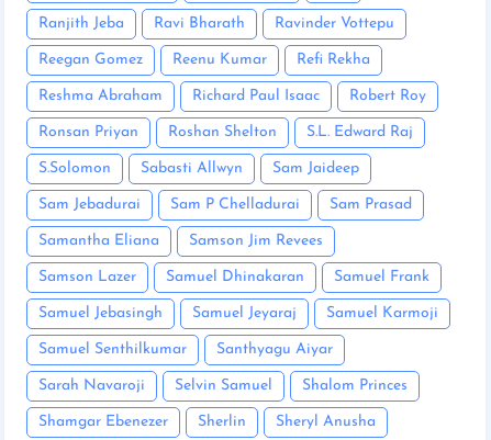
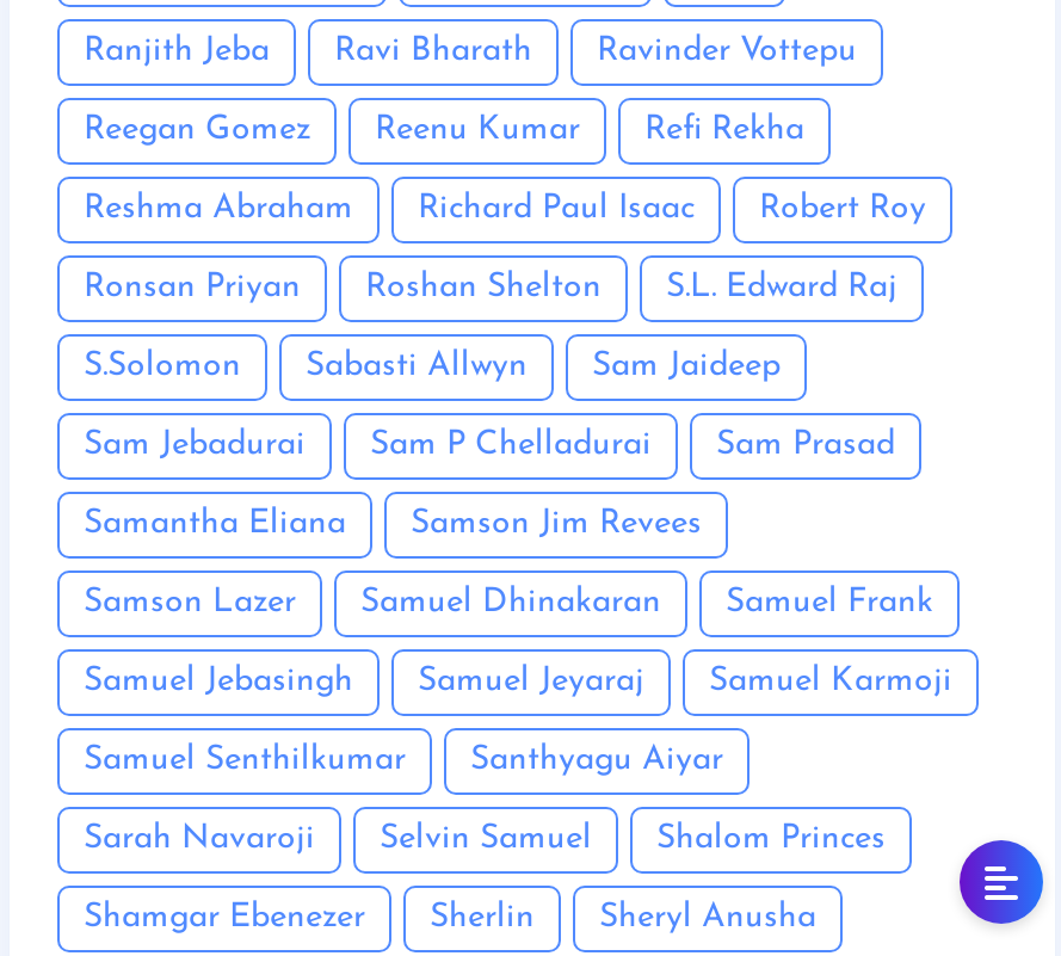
+ [image]
